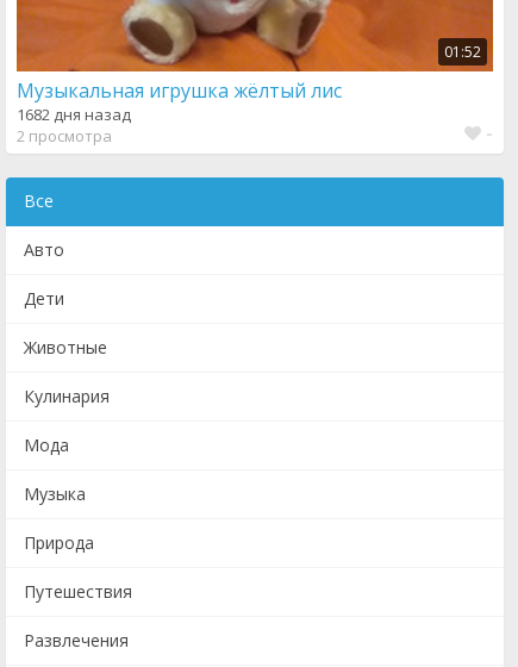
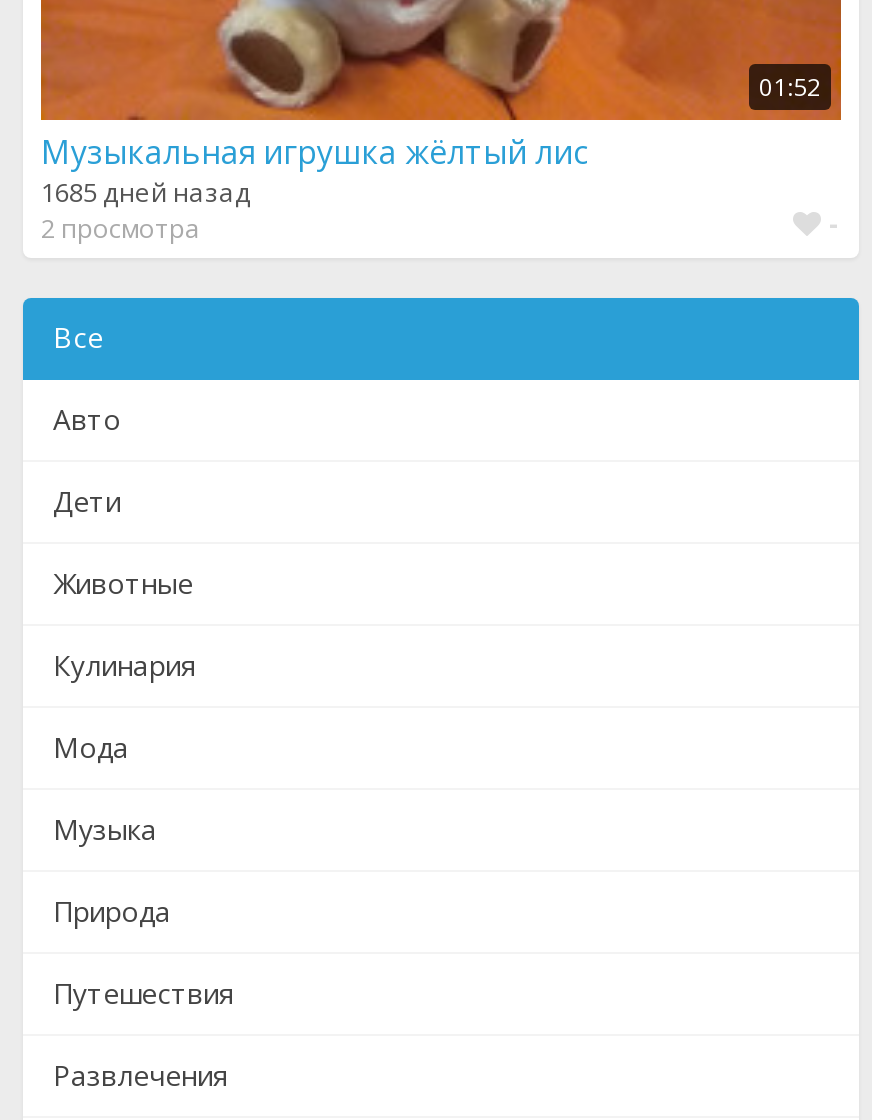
- 1682 дня назад
+ 1685 дней назад
